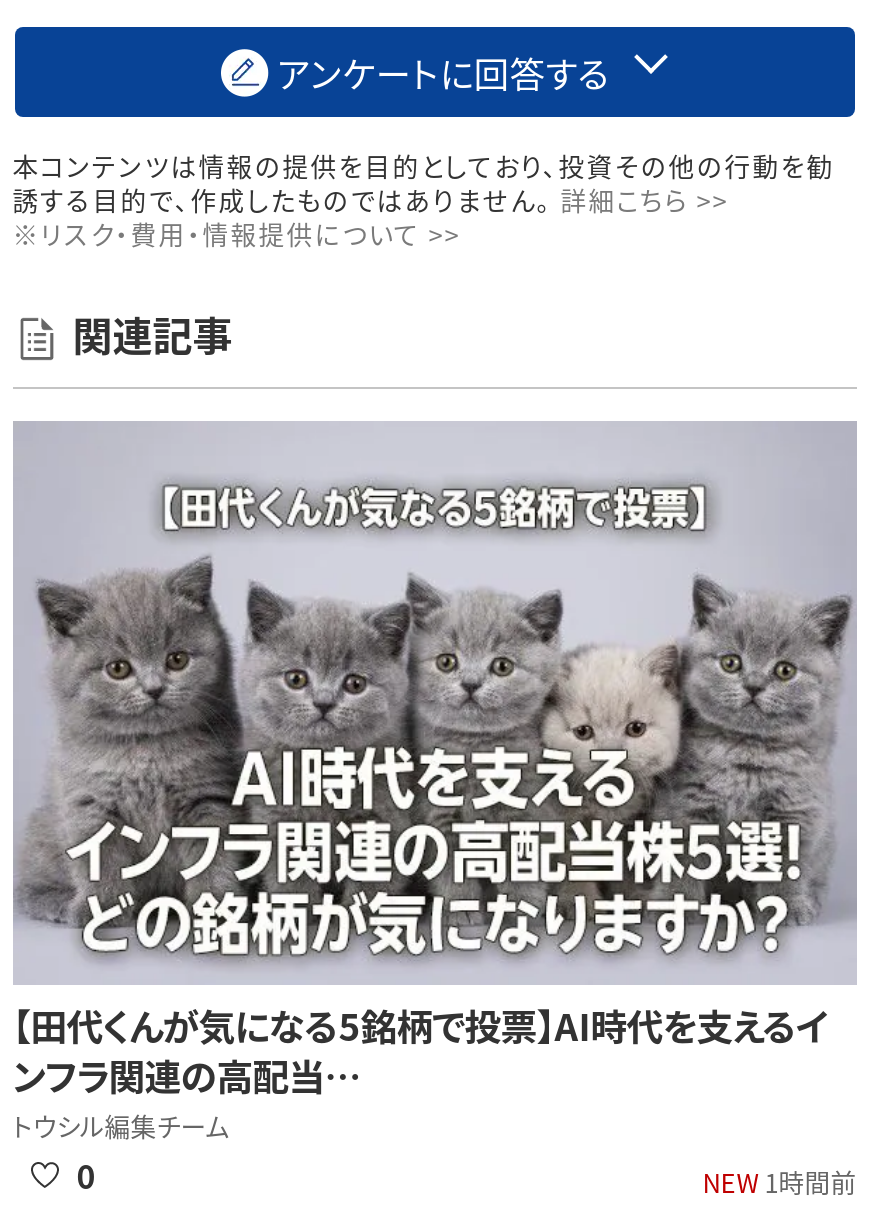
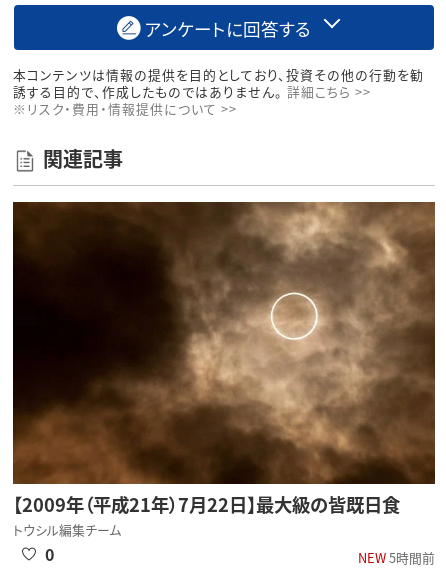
- [image]
- 【田代くんが気になる5銘柄で投票】AI時代を支えるイ
- ンフラ関連の高配当…
+ [image]
+ 【2009年（平成21年）7月22日】最大級の皆既日食

- NEW 1時間前
+ NEW 5時間前
